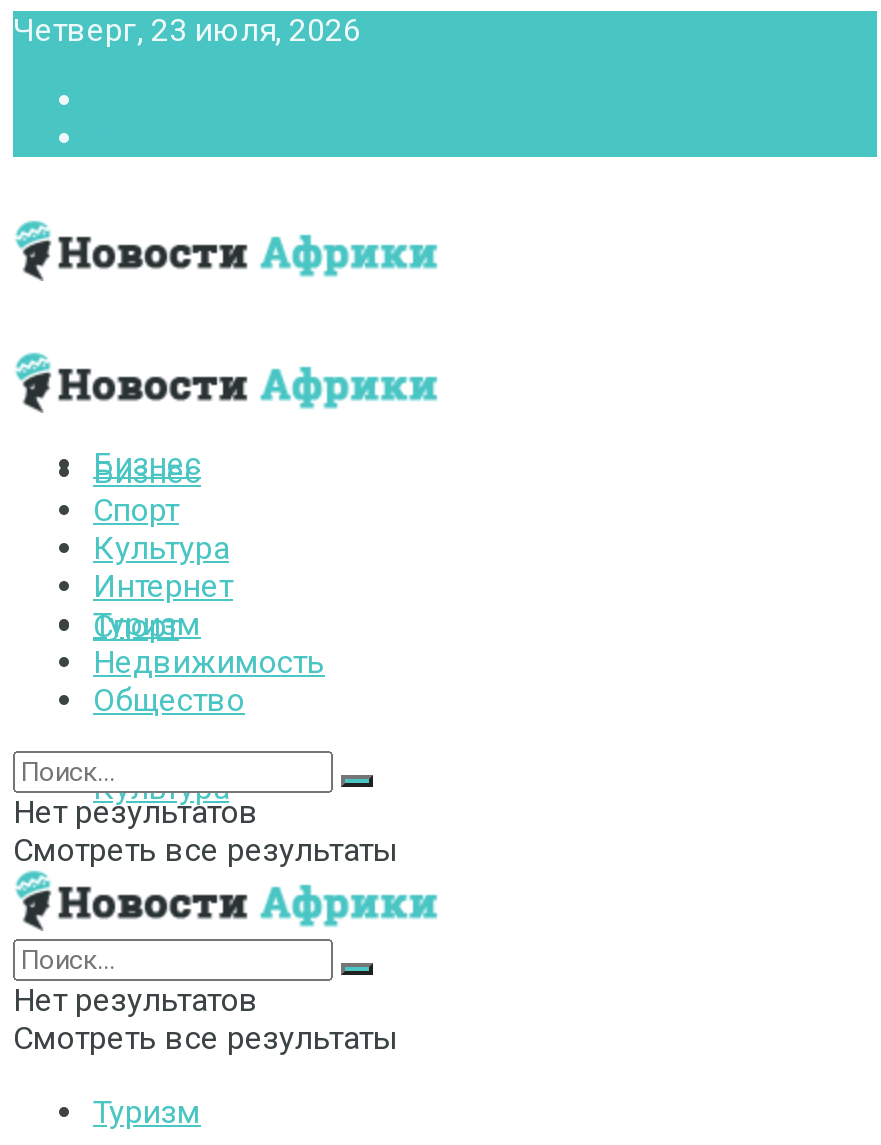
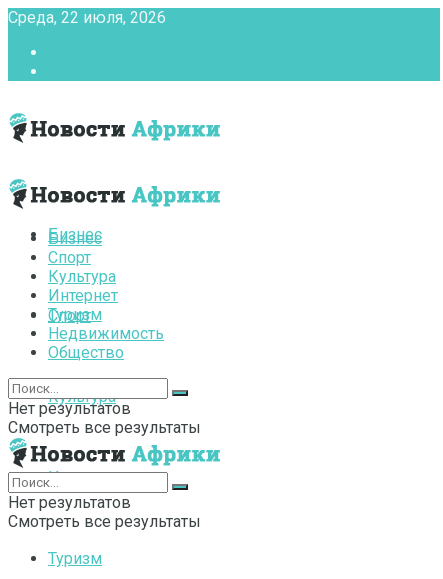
- Четверг, 23 июля, 2026
+ Среда, 22 июля, 2026
